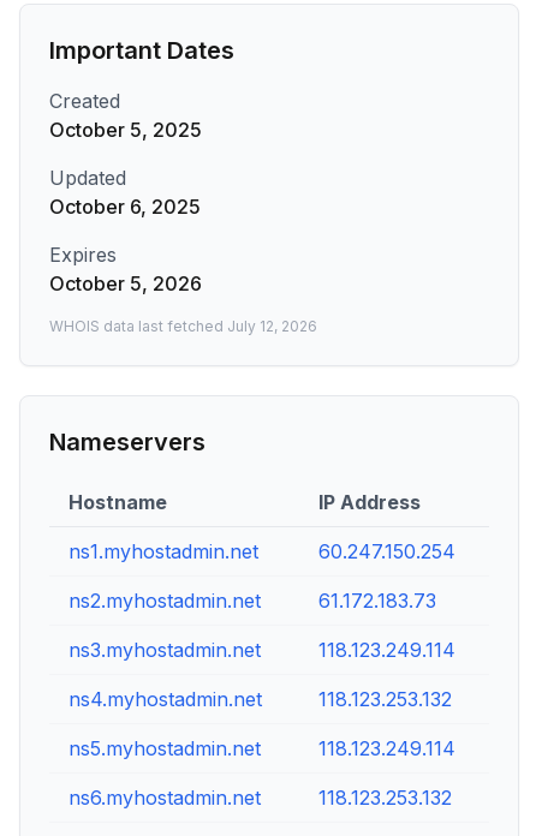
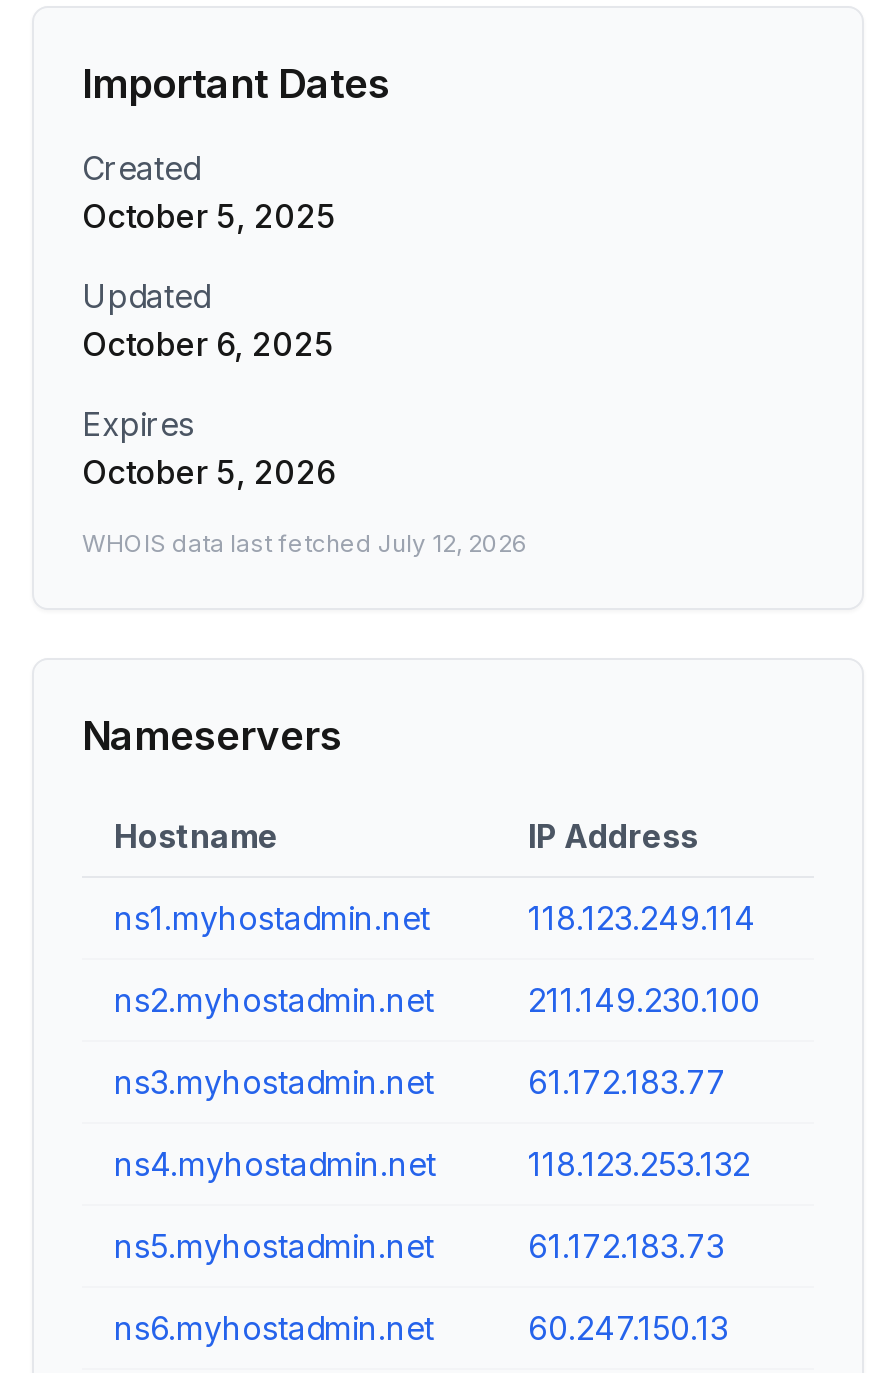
- 60.247.150.254
+ 118.123.249.114

- 61.172.183.73
+ 211.149.230.100

- 118.123.249.114
+ 61.172.183.77

- 118.123.249.114
+ 61.172.183.73

- 118.123.253.132
+ 60.247.150.13
